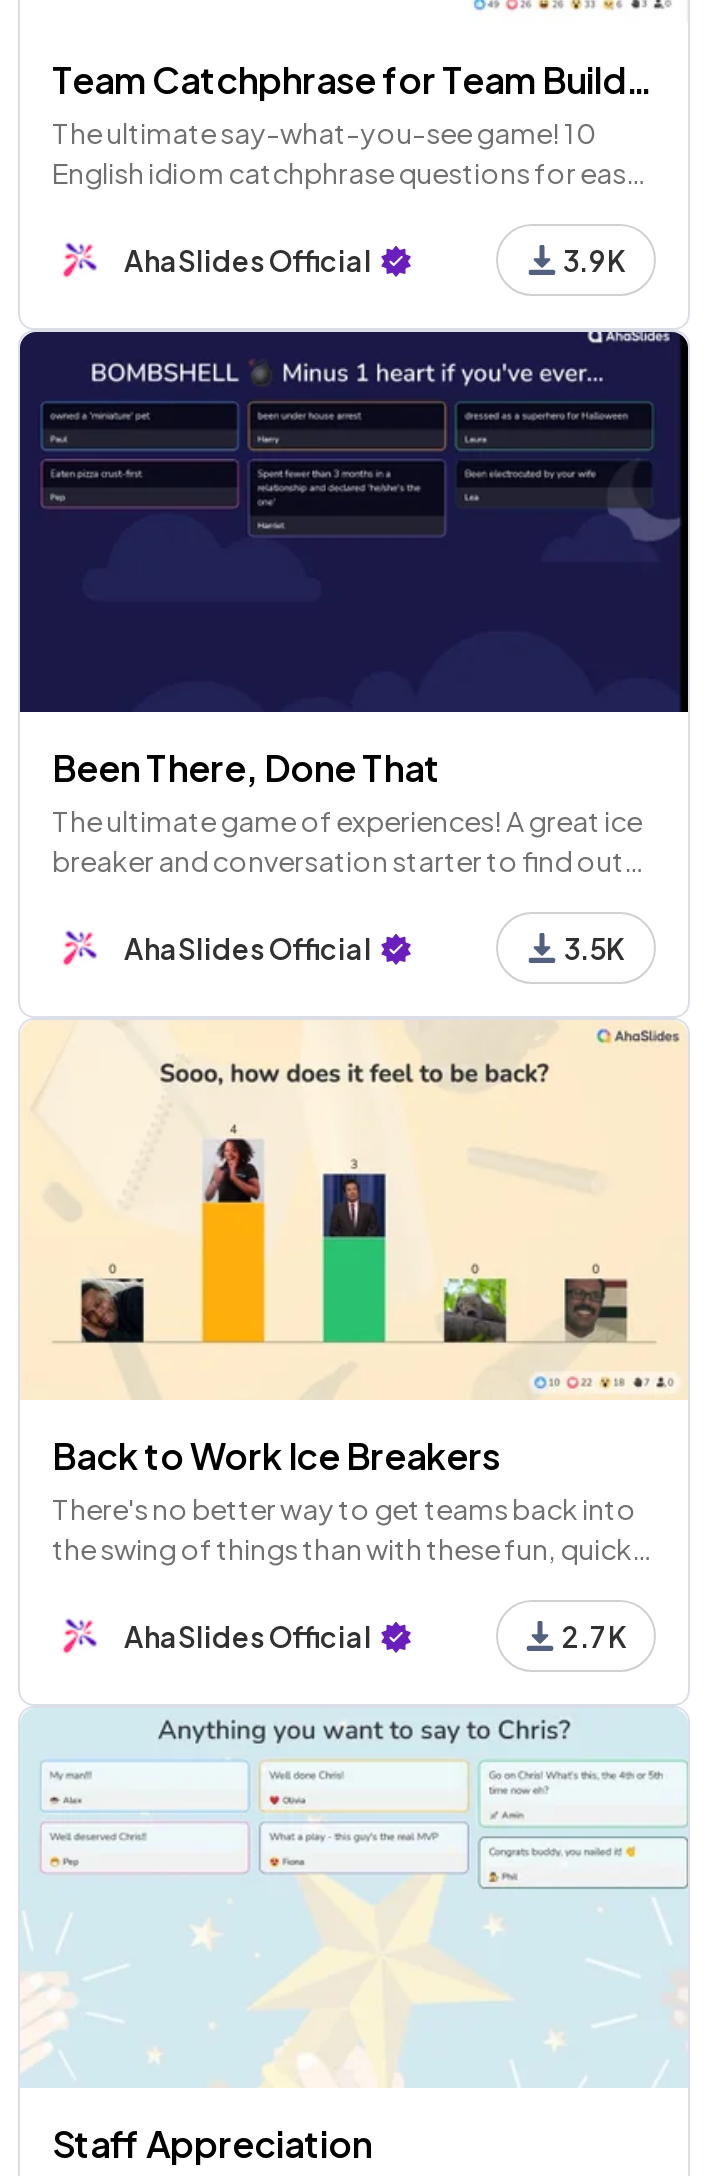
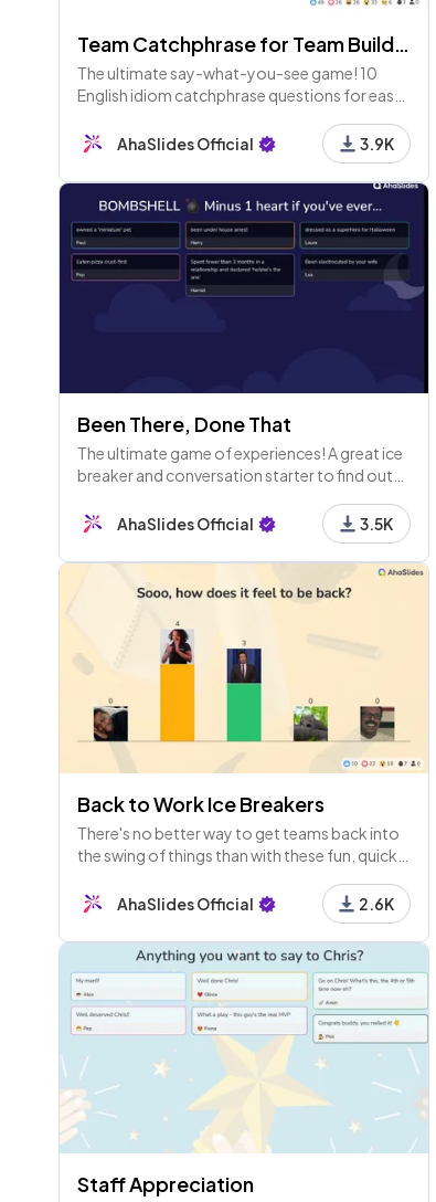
- 2.7K
+ 2.6K
